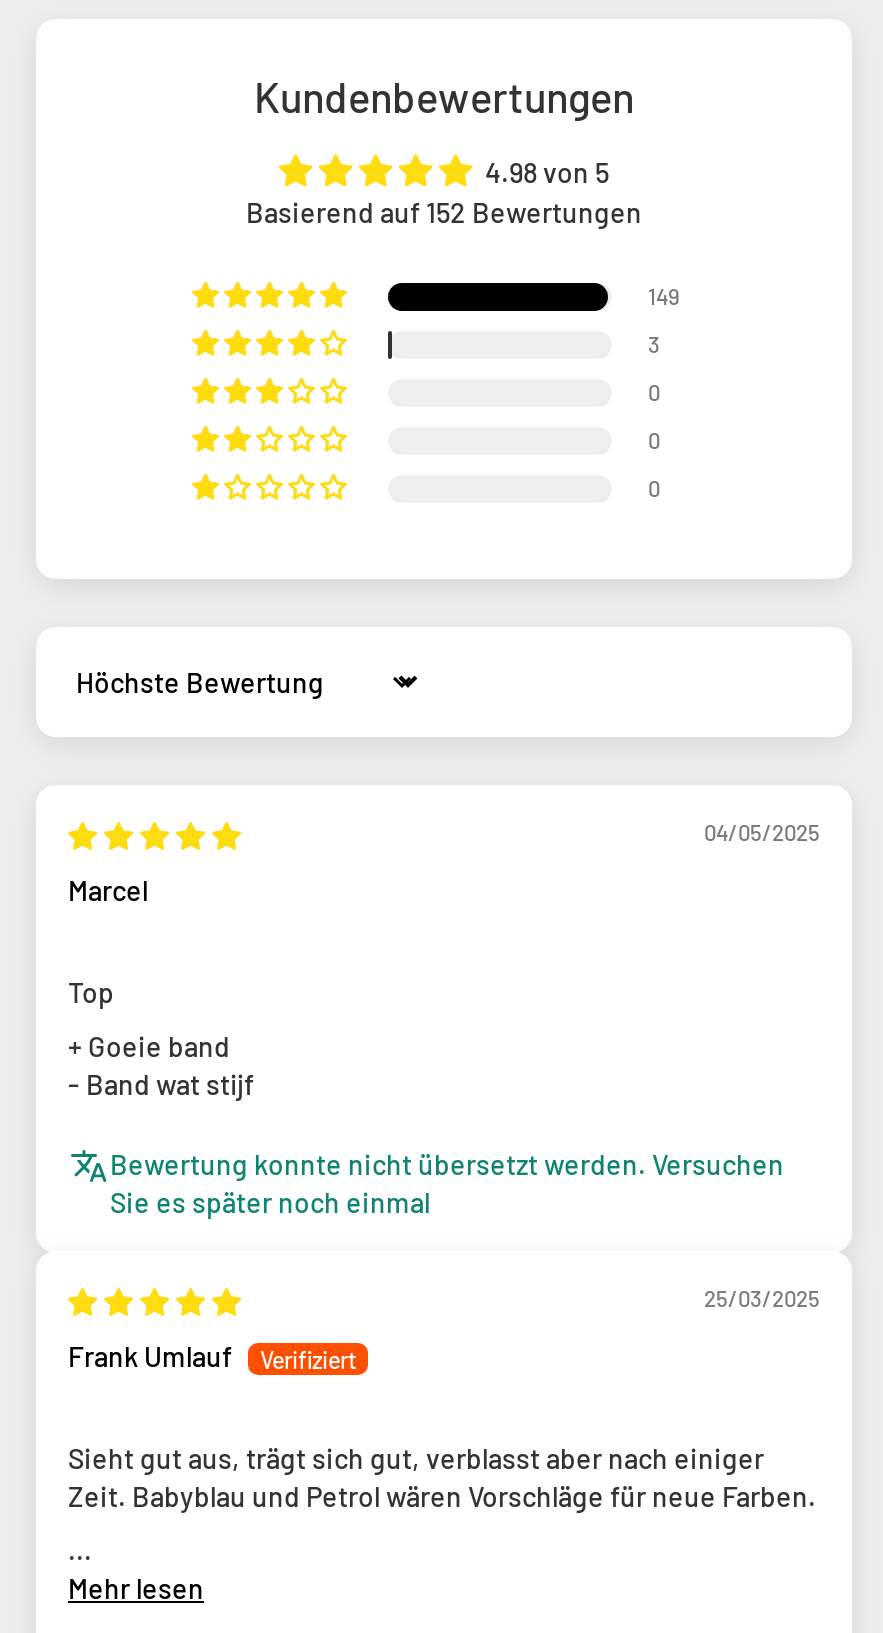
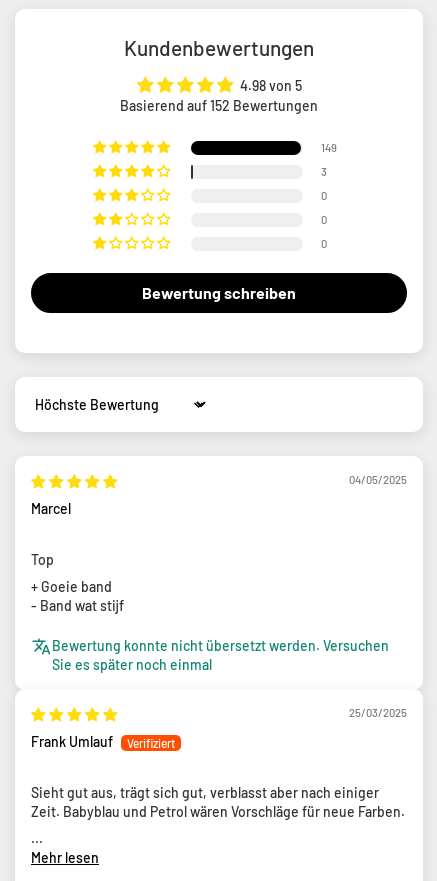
+ Bewertung schreiben
